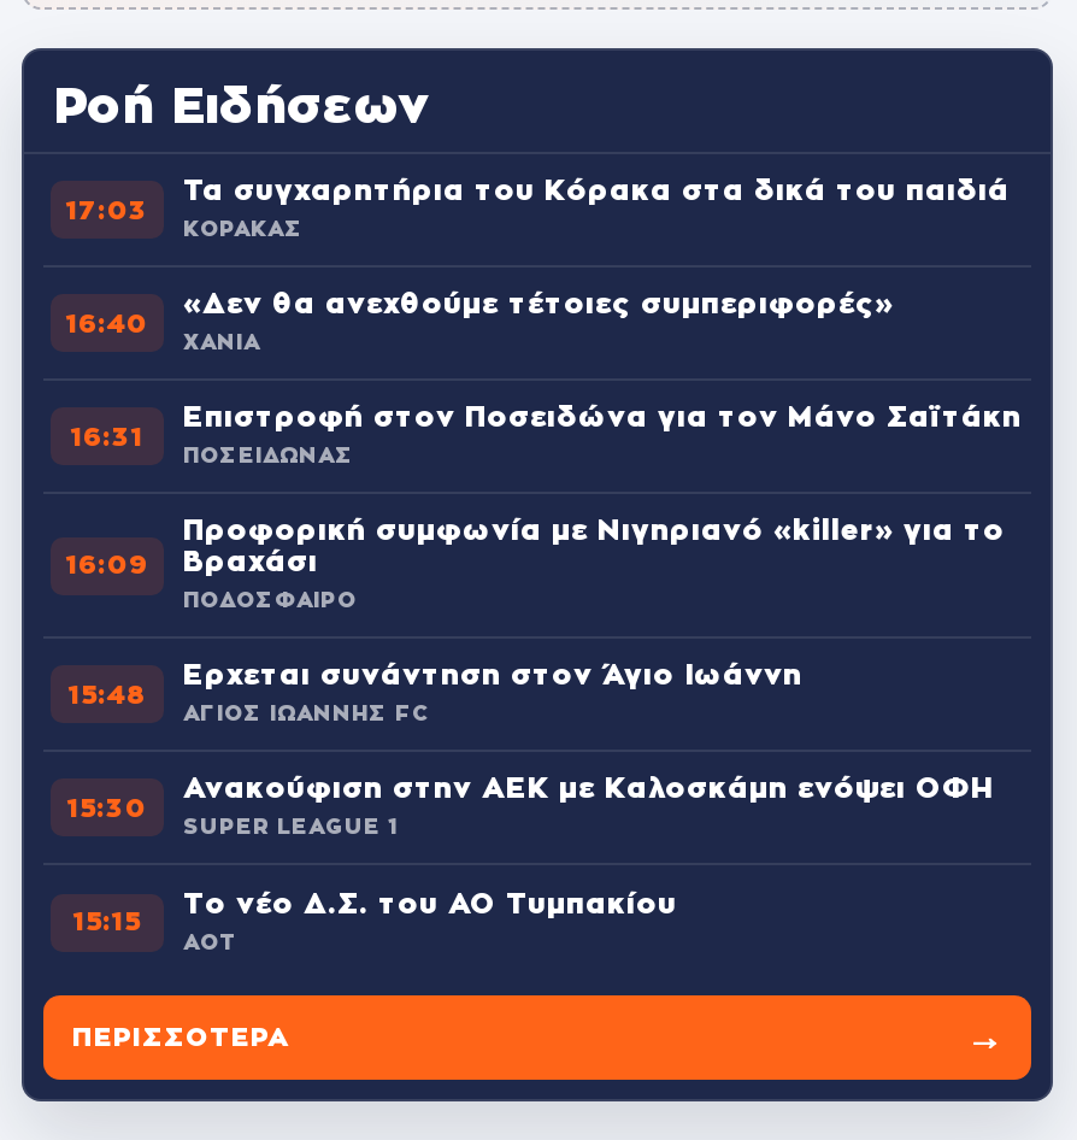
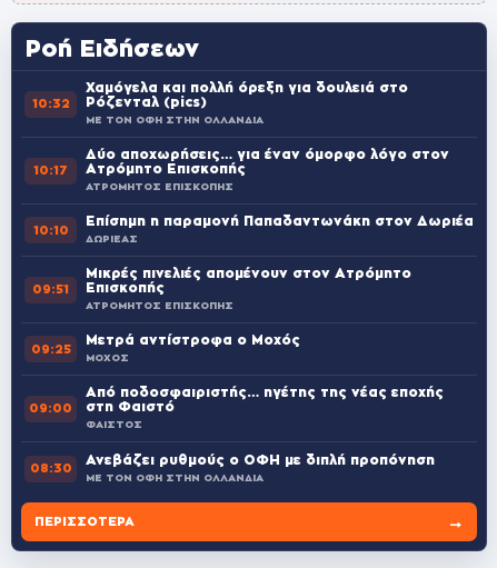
- Τα συγχαρητήρια του Κόρακα στα δικά του παιδιά
- ΚΟΡΑΚΑΣ
+ Χαμόγελα και πολλή όρεξη για δουλειά στο
+ Ρόζενταλ (pics)
+ ΜΕ ΤΟΝ ΟΦΗ ΣΤΗΝ ΟΛΛΑΝΔΙΑ

- 17:03
+ 10:32

- «Δεν θα ανεχθούμε τέτοιες συμπεριφορές»
- ΧΑΝΙΑ
+ Δύο αποχωρήσεις… για έναν όμορφο λόγο στον
+ Ατρόμητο Επισκοπής
+ ΑΤΡΟΜΗΤΟΣ ΕΠΙΣΚΟΠΗΣ

- 16:40
+ 10:17

- Επιστροφή στον Ποσειδώνα για τον Μάνο Σαϊτάκη
- ΠΟΣΕΙΔΩΝΑΣ
+ Επίσημη η παραμονή Παπαδαντωνάκη στον Δωριέα
+ ΔΩΡΙΕΑΣ

- 16:31
+ 10:10

- Προφορική συμφωνία με Νιγηριανό «killer» για το
- Βραχάσι
- ΠΟΔΟΣΦΑΙΡΟ
+ Μικρές πινελιές απομένουν στον Ατρόμητο
+ Επισκοπής
+ ΑΤΡΟΜΗΤΟΣ ΕΠΙΣΚΟΠΗΣ

- 16:09
+ 09:51

- Έρχεται συνάντηση στον Άγιο Ιωάννη
- ΑΓΙΟΣ ΙΩΑΝΝΗΣ FC
+ Μετρά αντίστροφα ο Μοχός
+ ΜΟΧΟΣ

- 15:48
+ 09:25

- Ανακούφιση στην ΑΕΚ με Καλοσκάμη ενόψει ΟΦΗ
- SUPER LEAGUE 1
+ Από ποδοσφαιριστής… ηγέτης της νέας εποχής
+ στη Φαιστό
+ ΦΑΙΣΤΟΣ

- 15:30
+ 09:00

- Το νέο Δ.Σ. του ΑΟ Τυμπακίου
- ΑΟΤ
+ Ανεβάζει ρυθμούς ο ΟΦΗ με διπλή προπόνηση
+ ΜΕ ΤΟΝ ΟΦΗ ΣΤΗΝ ΟΛΛΑΝΔΙΑ

- 15:15
+ 08:30
